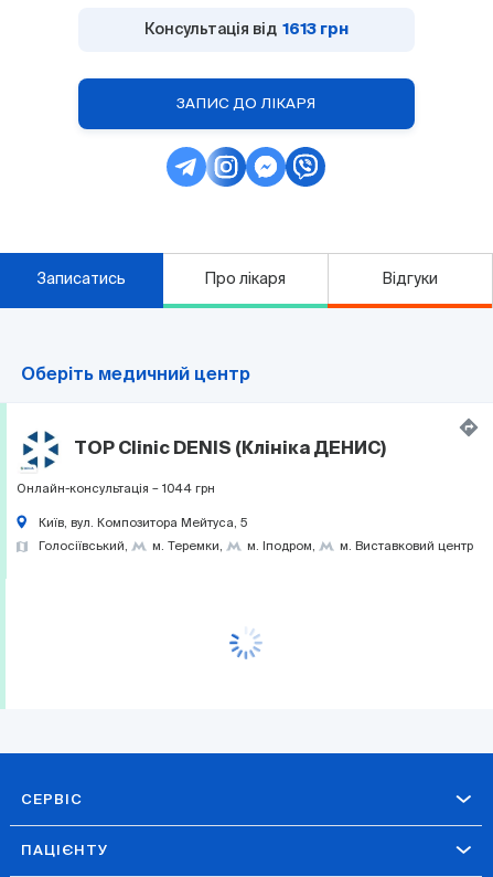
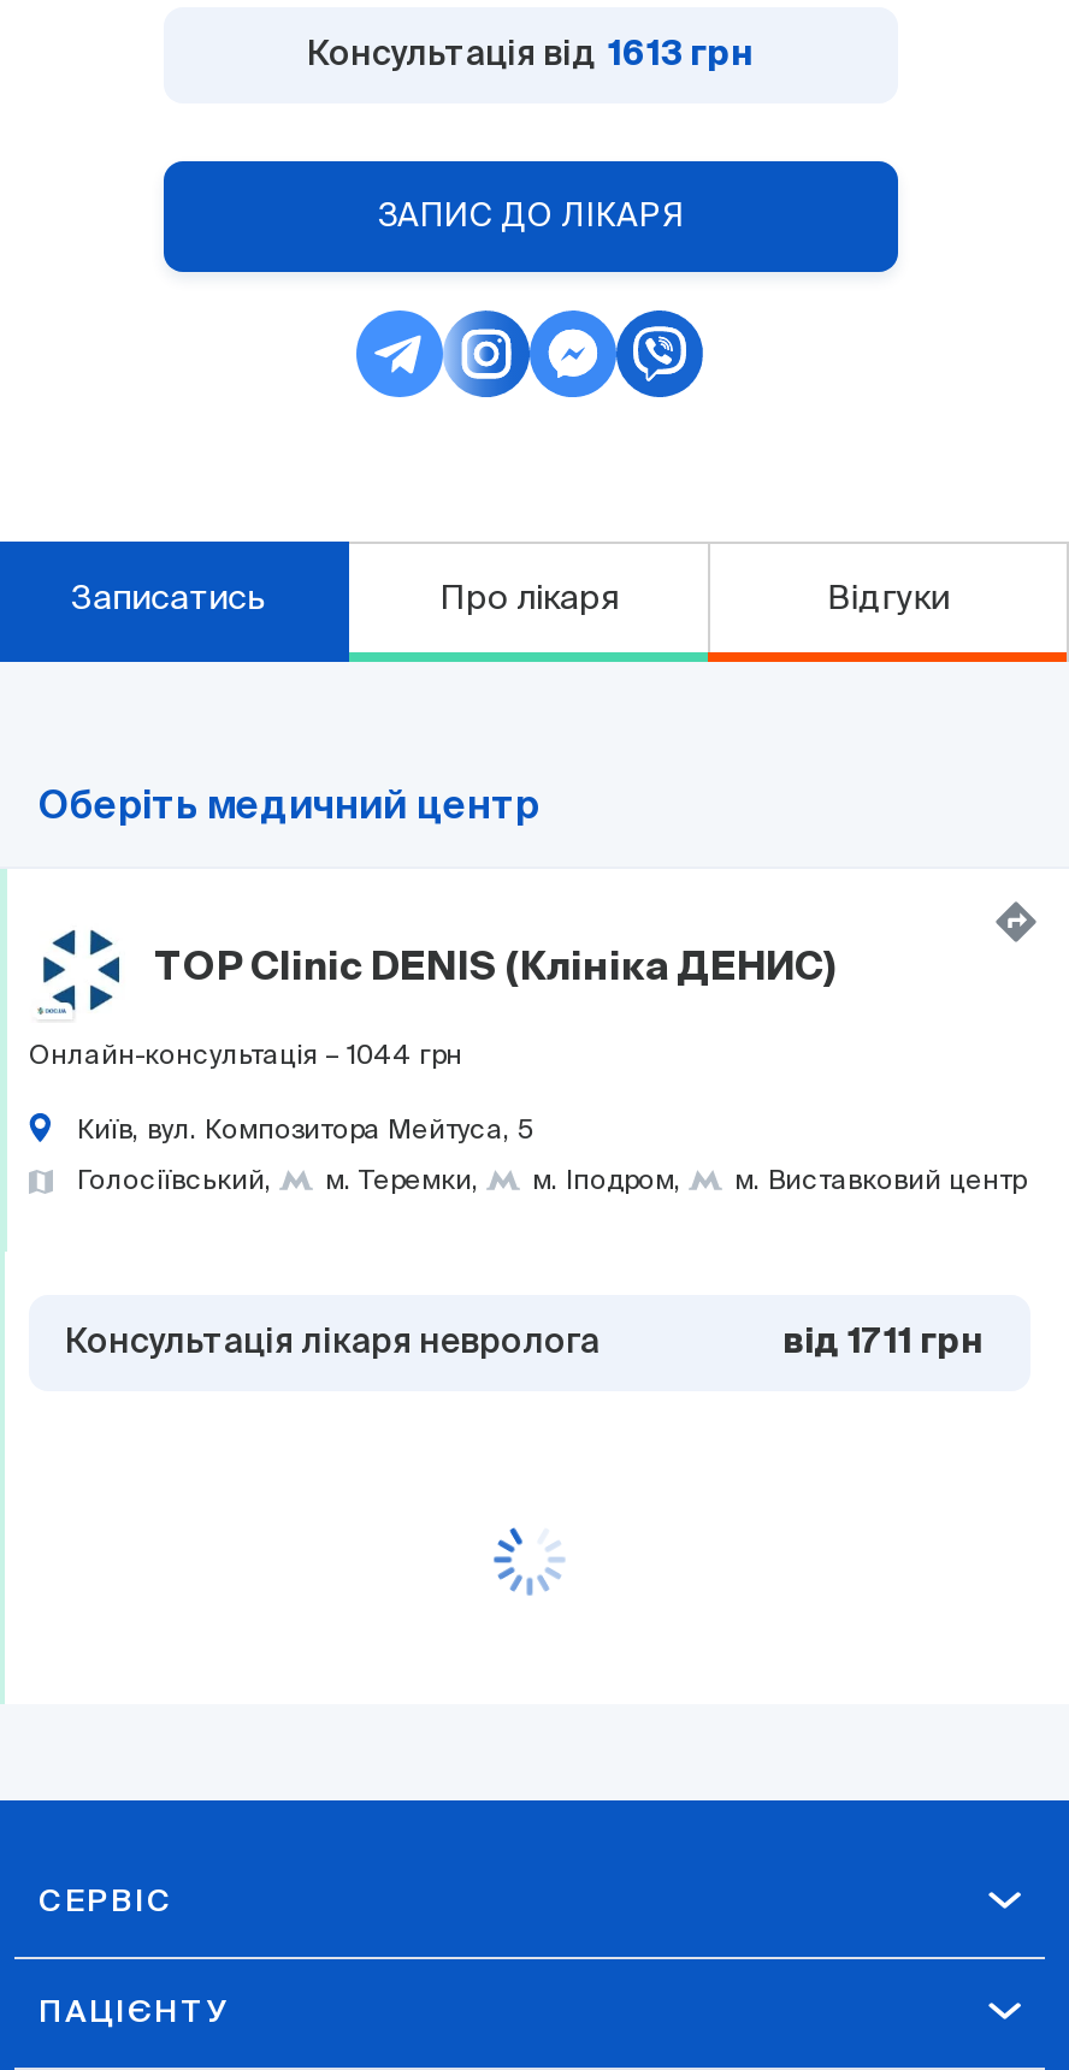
+ Консультація лікаря невролога
+ від 1711 грн
